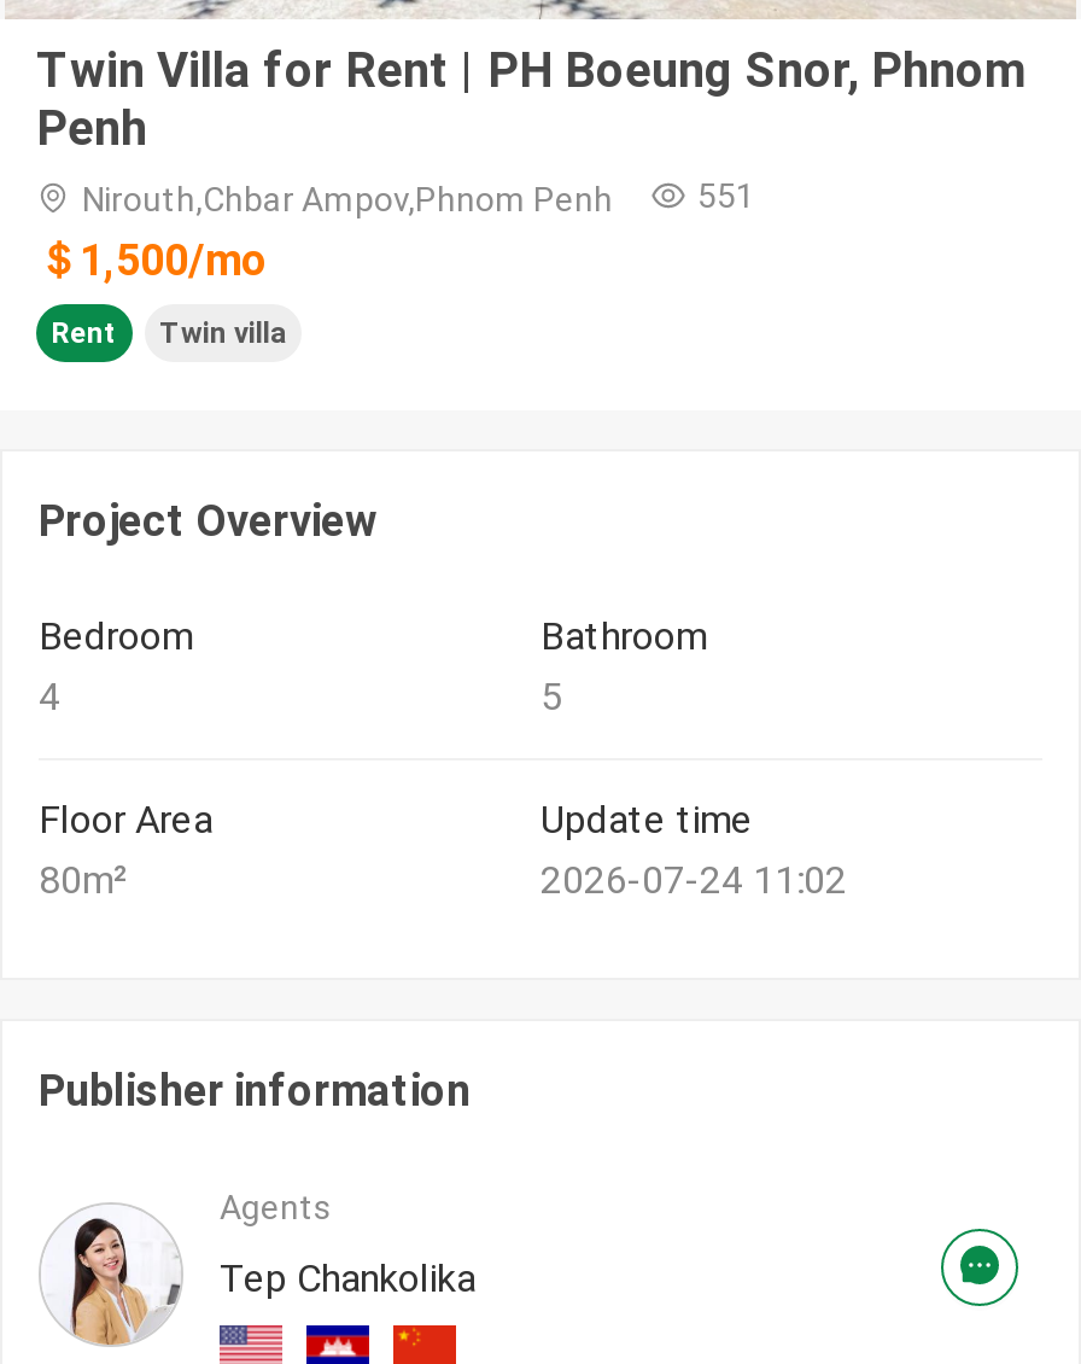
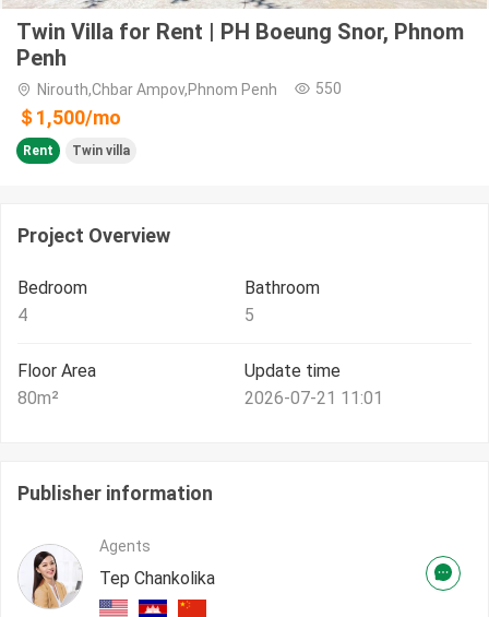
- 551
+ 550

- 2026-07-24 11:02
+ 2026-07-21 11:01
